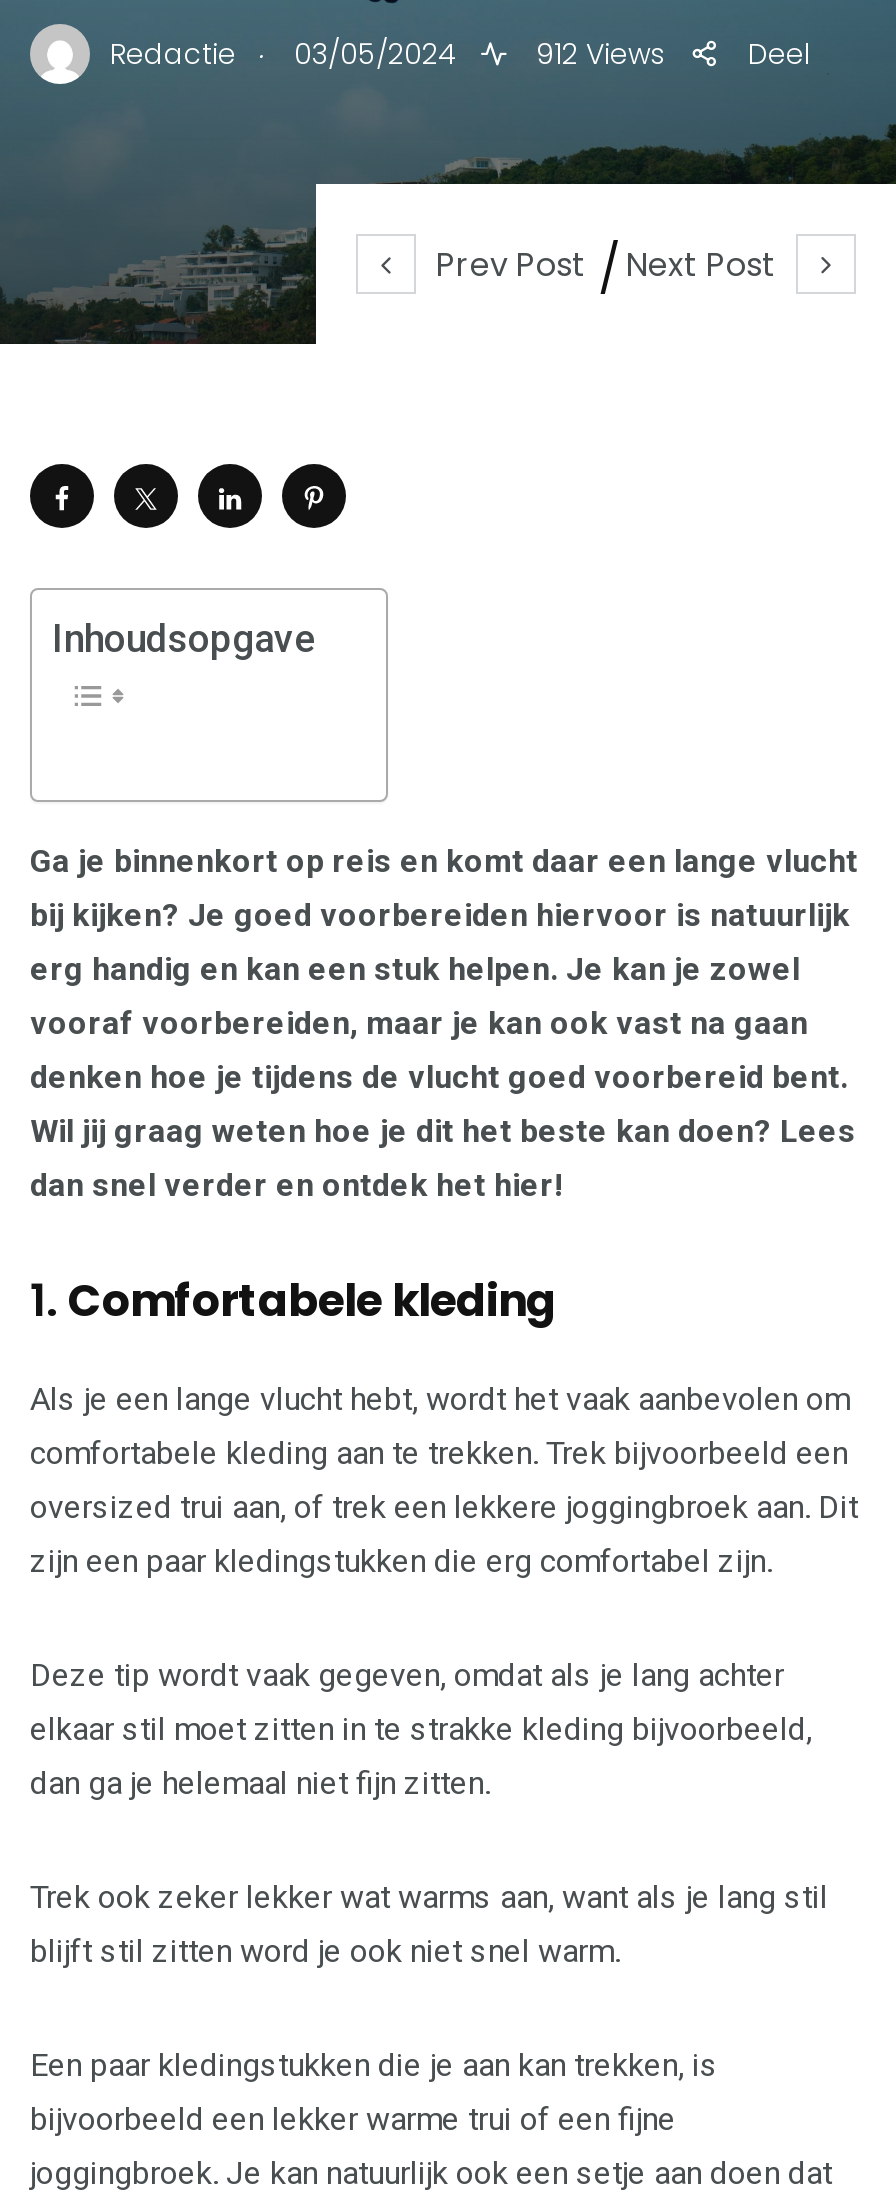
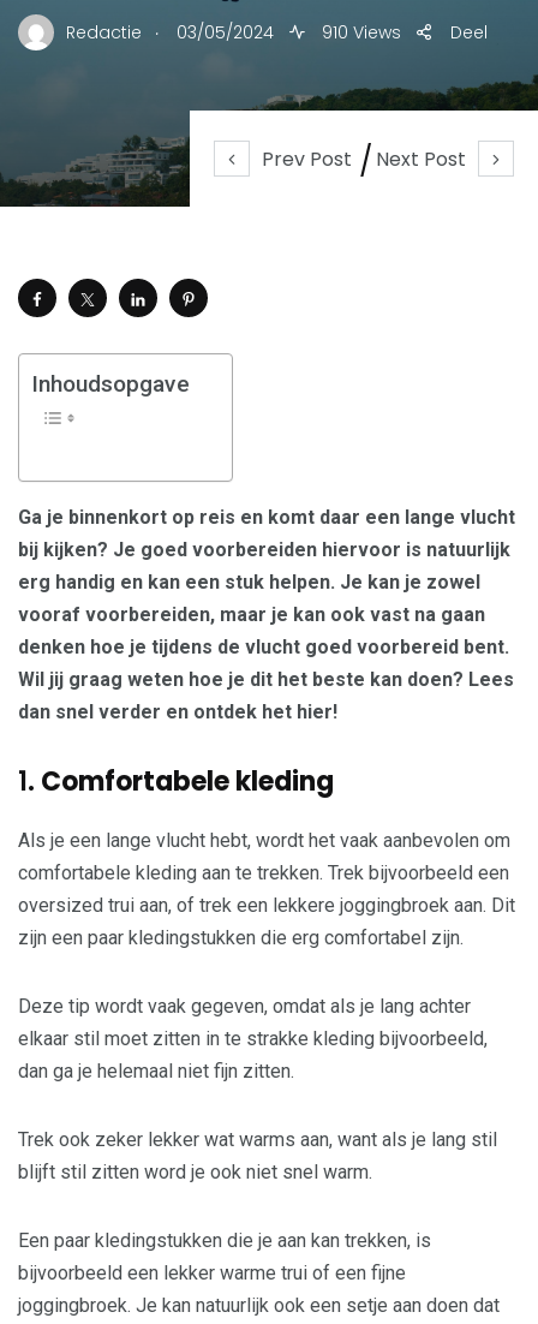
- Redactie . 03/05/2024 912 Views
+ Redactie . 03/05/2024 910 Views
